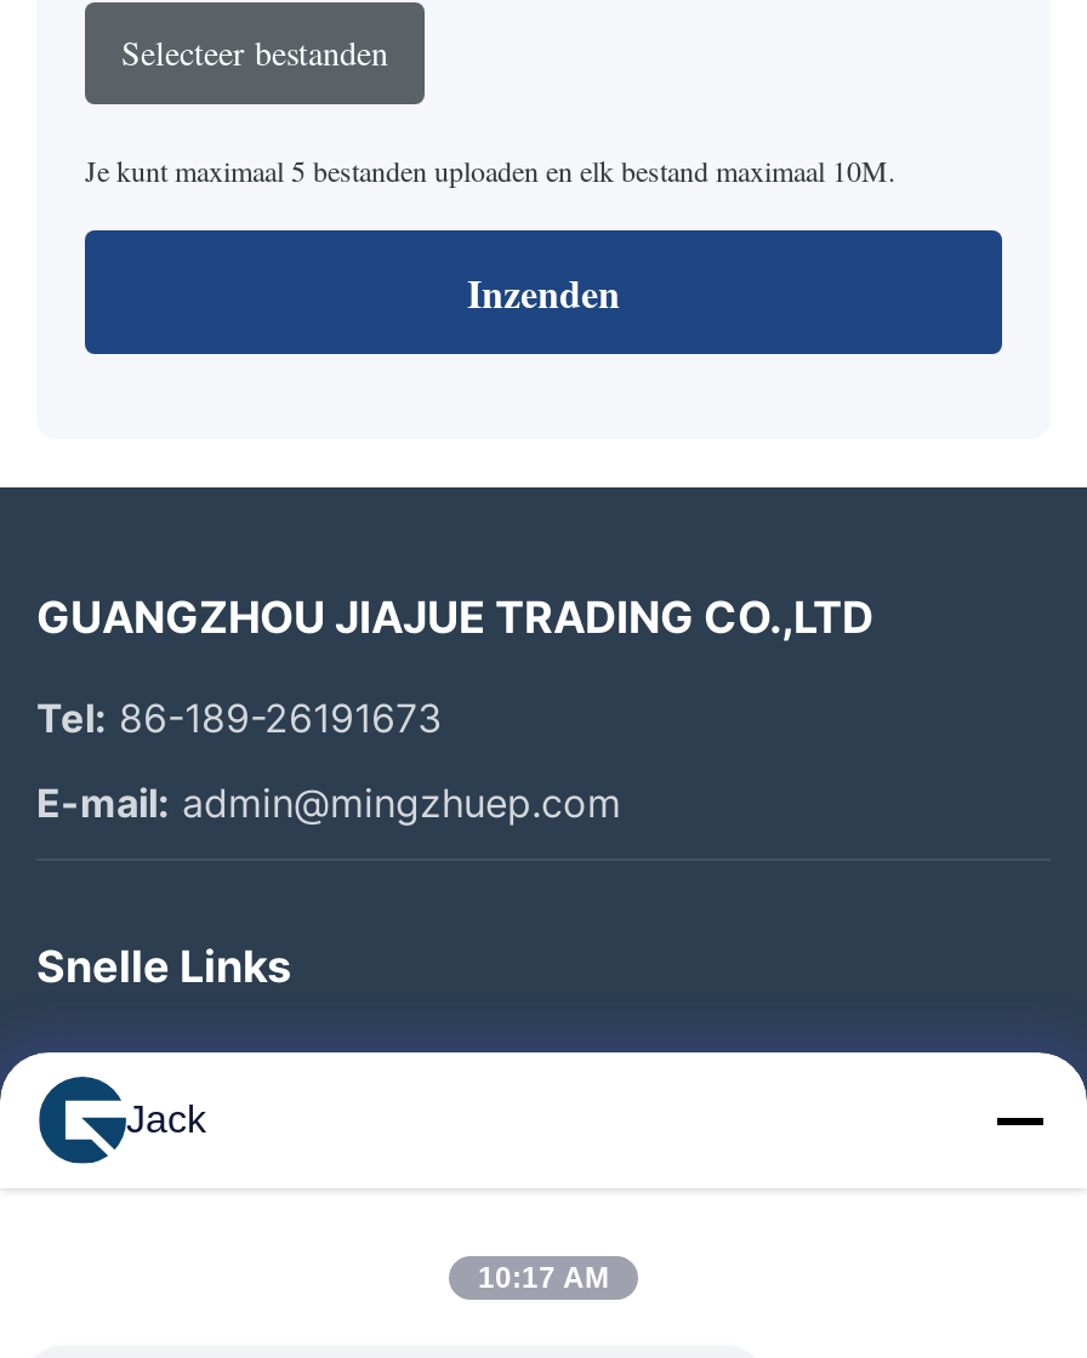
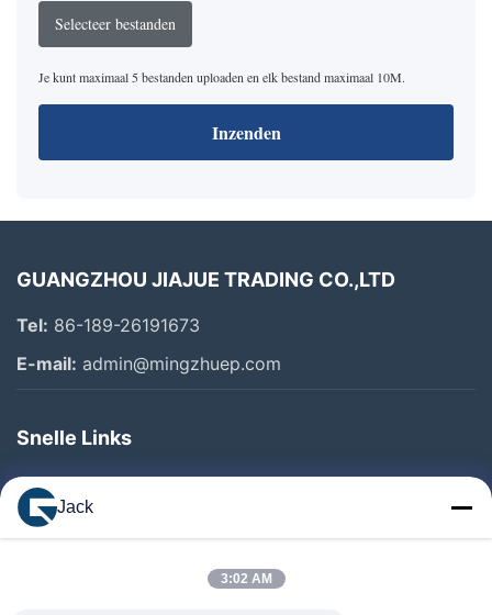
- 10:17 AM
+ 3:02 AM
